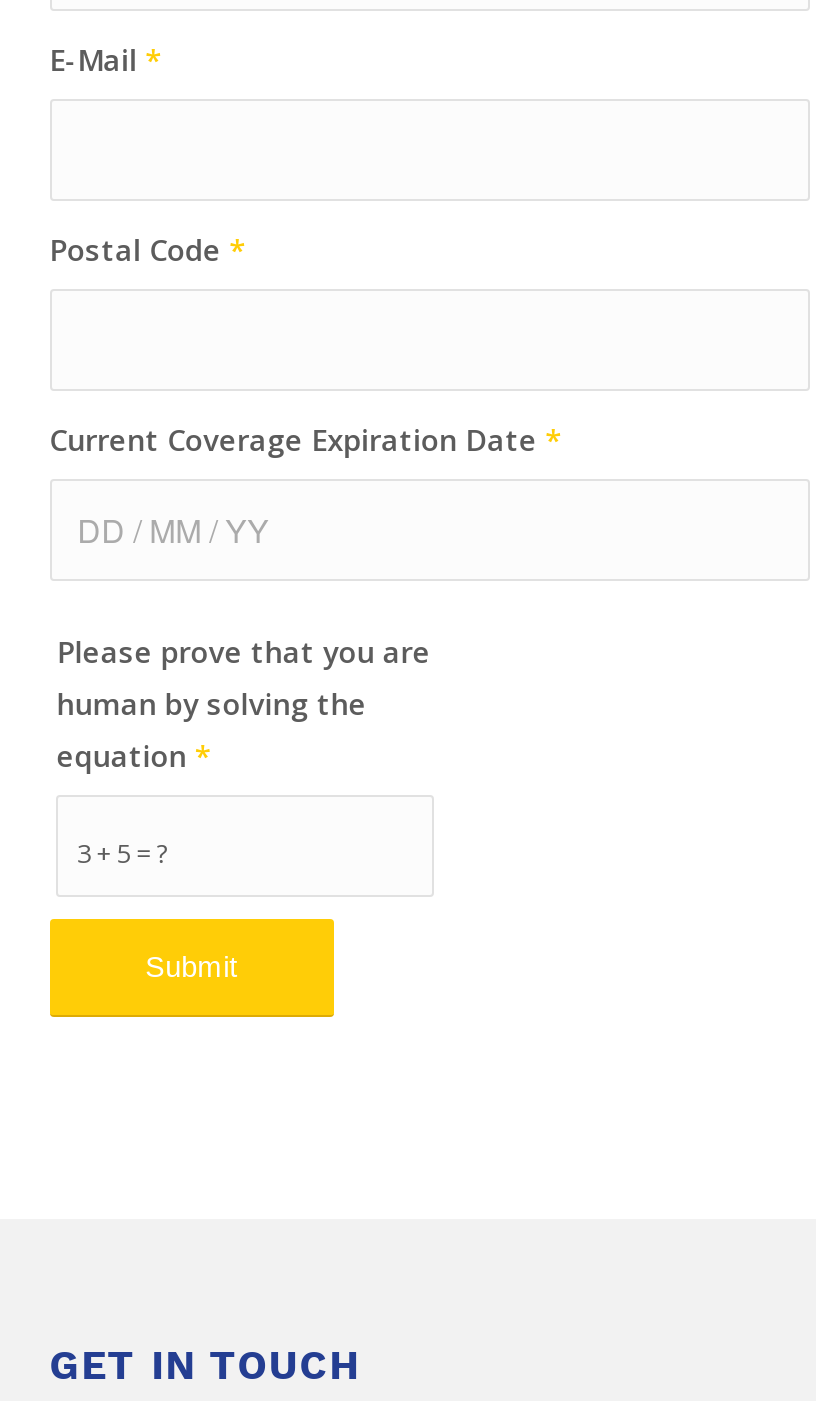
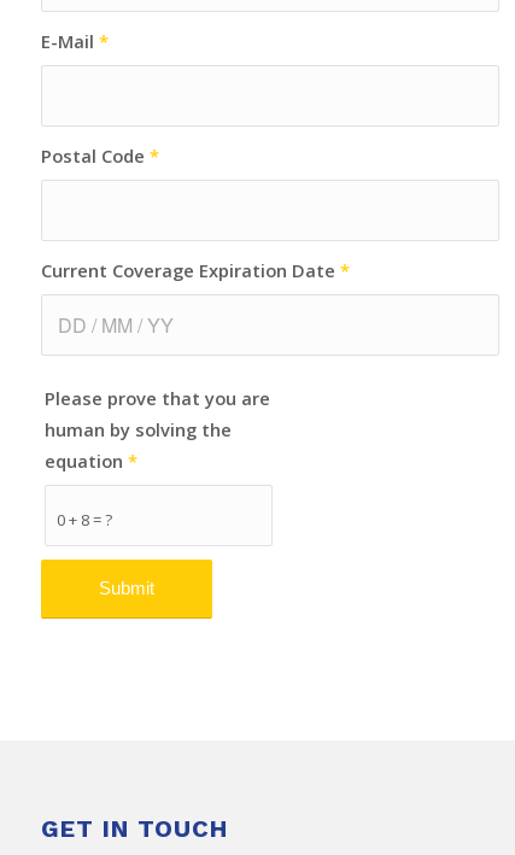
- 3 + 5 = ?
+ 0 + 8 = ?
